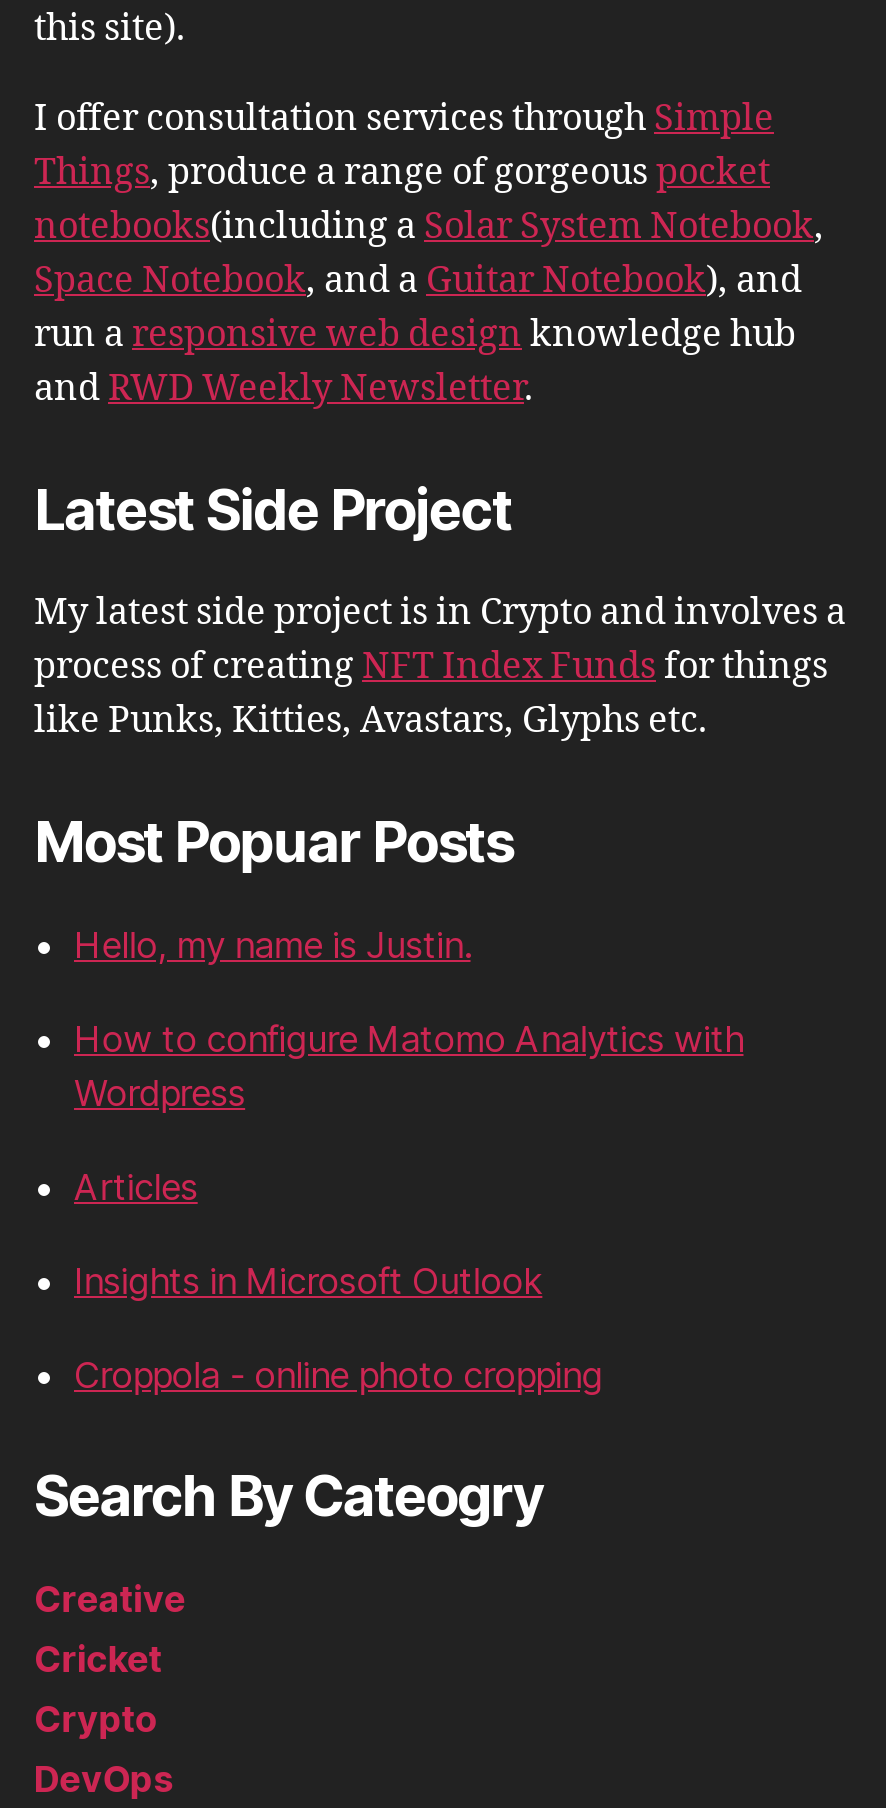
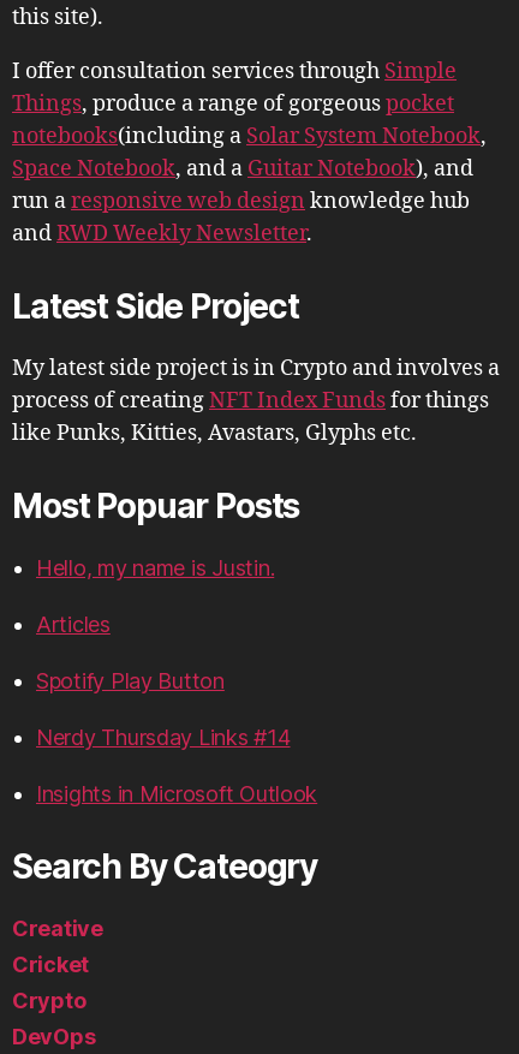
- How to configure Matomo Analytics with
- Wordpress

moved up: Articles

+ Spotify Play Button
+ Nerdy Thursday Links #14

moved down: Insights in Microsoft Outlook

- Croppola - online photo cropping
